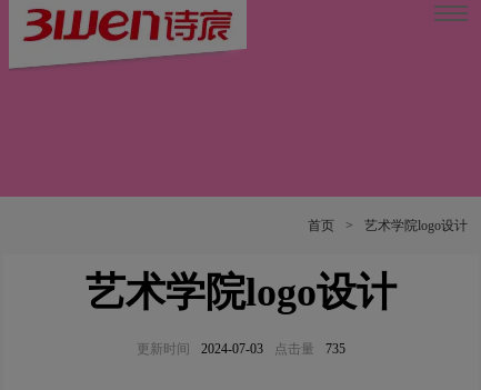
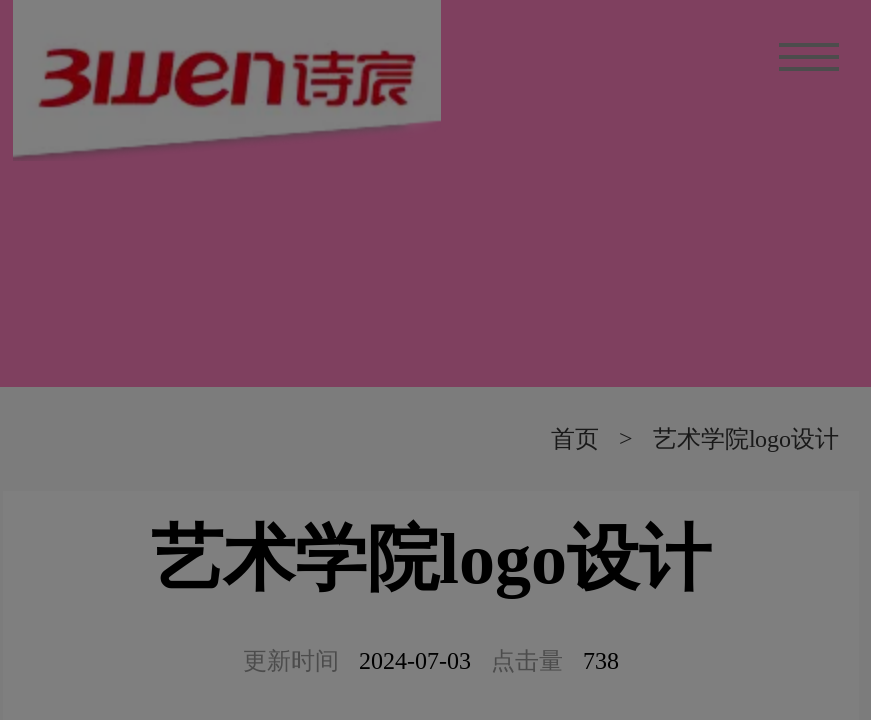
- 更新时间 2024-07-03 点击量 735
+ 更新时间 2024-07-03 点击量 738
